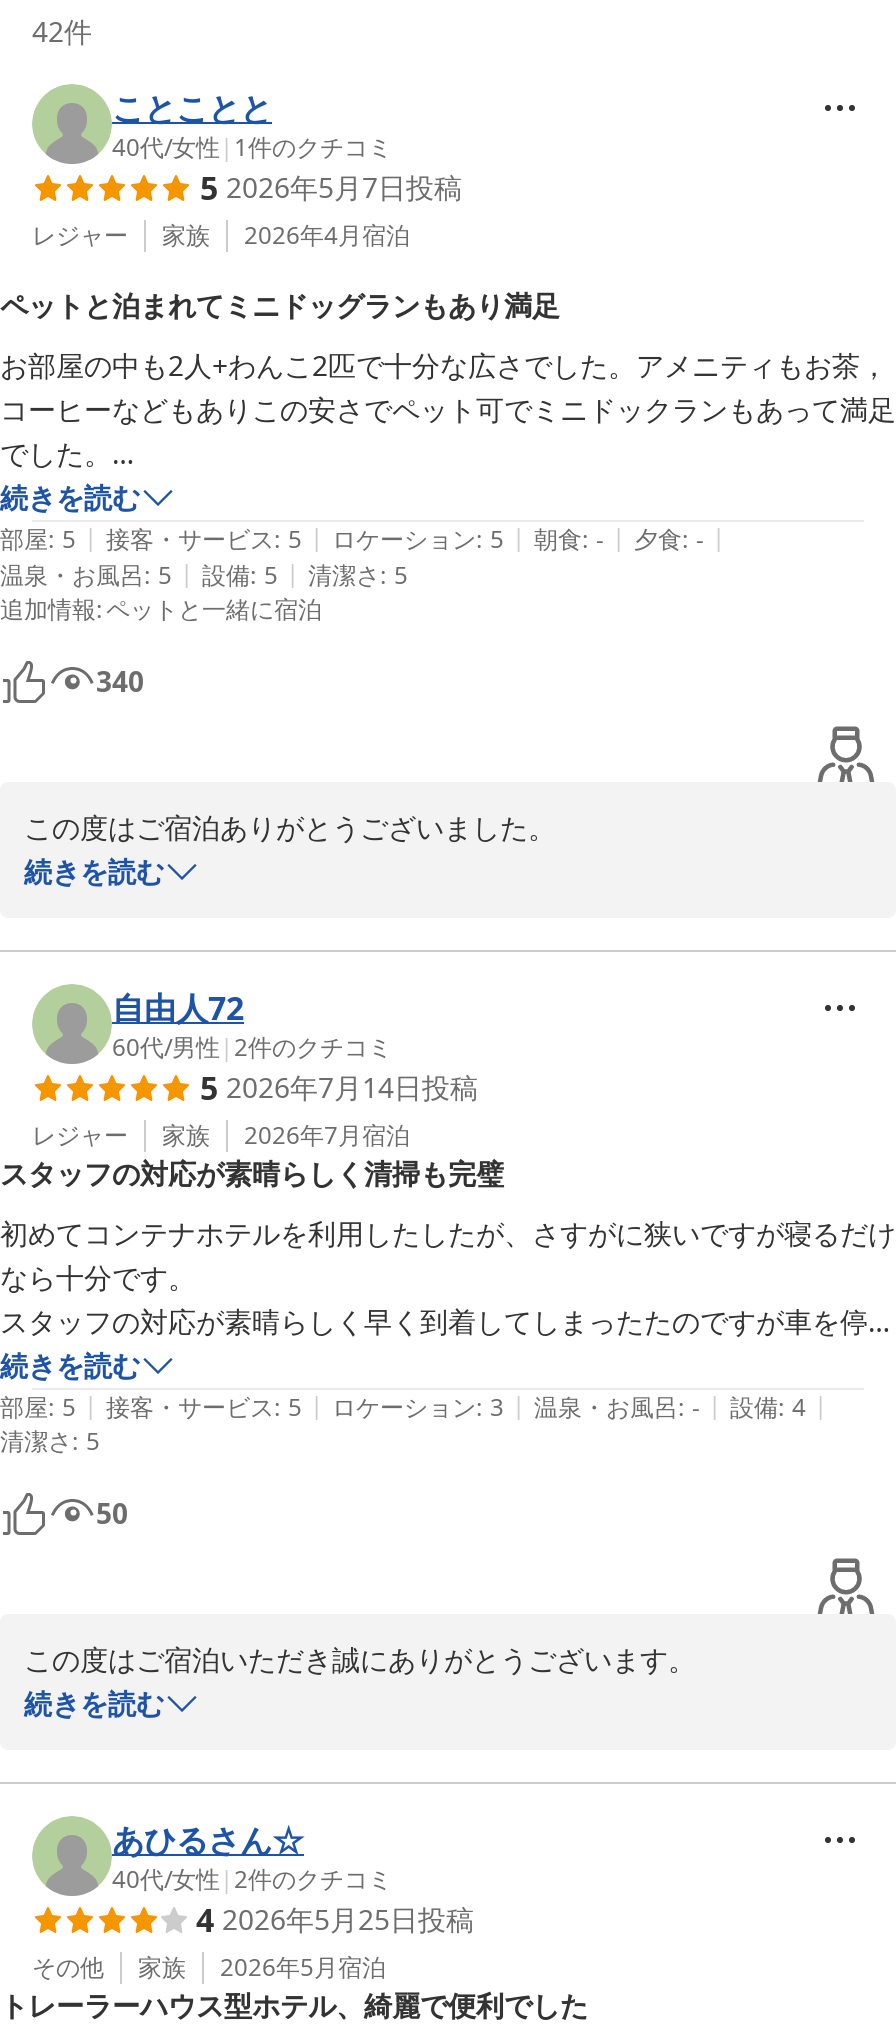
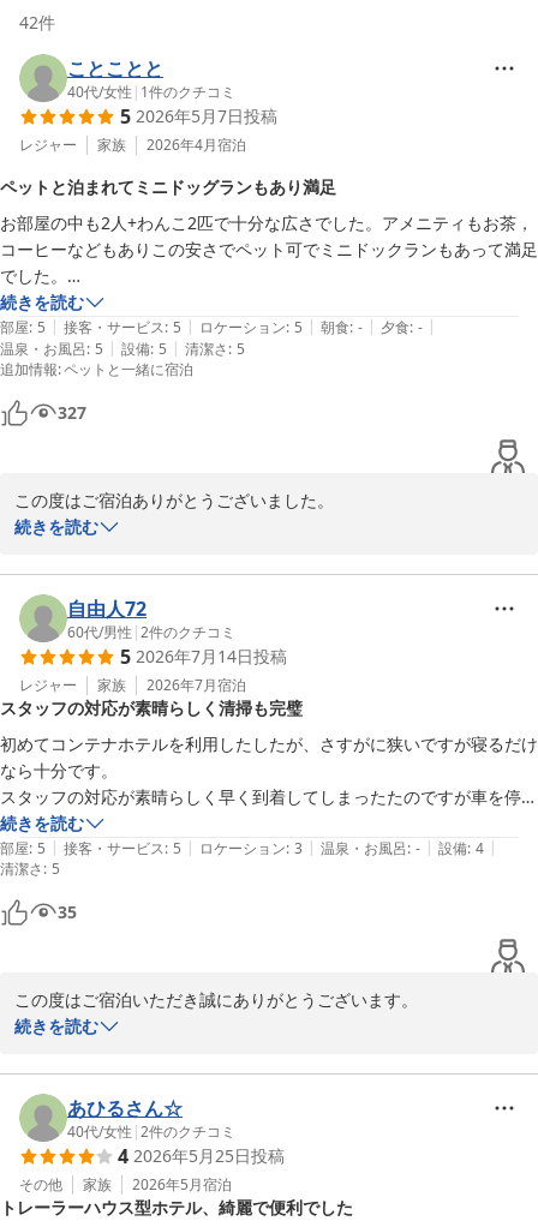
- 340
+ 327

- 50
+ 35
